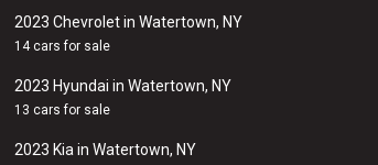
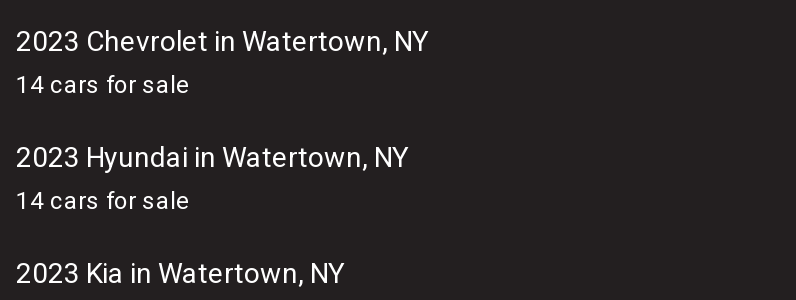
- 13 cars for sale
+ 14 cars for sale
